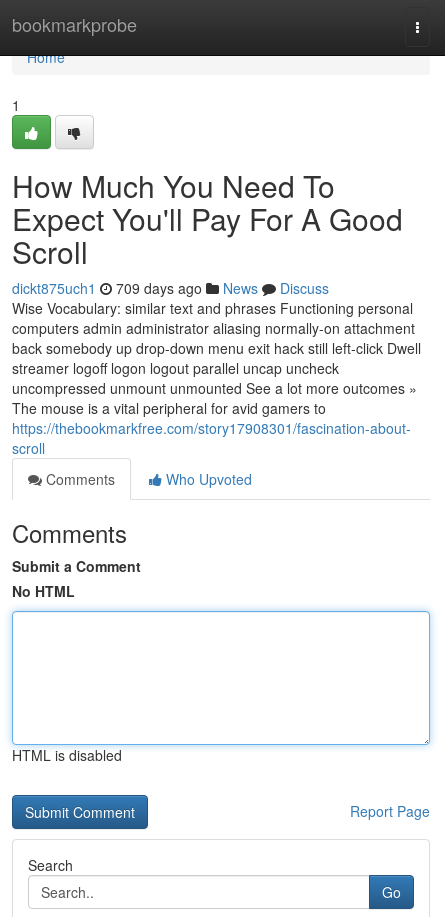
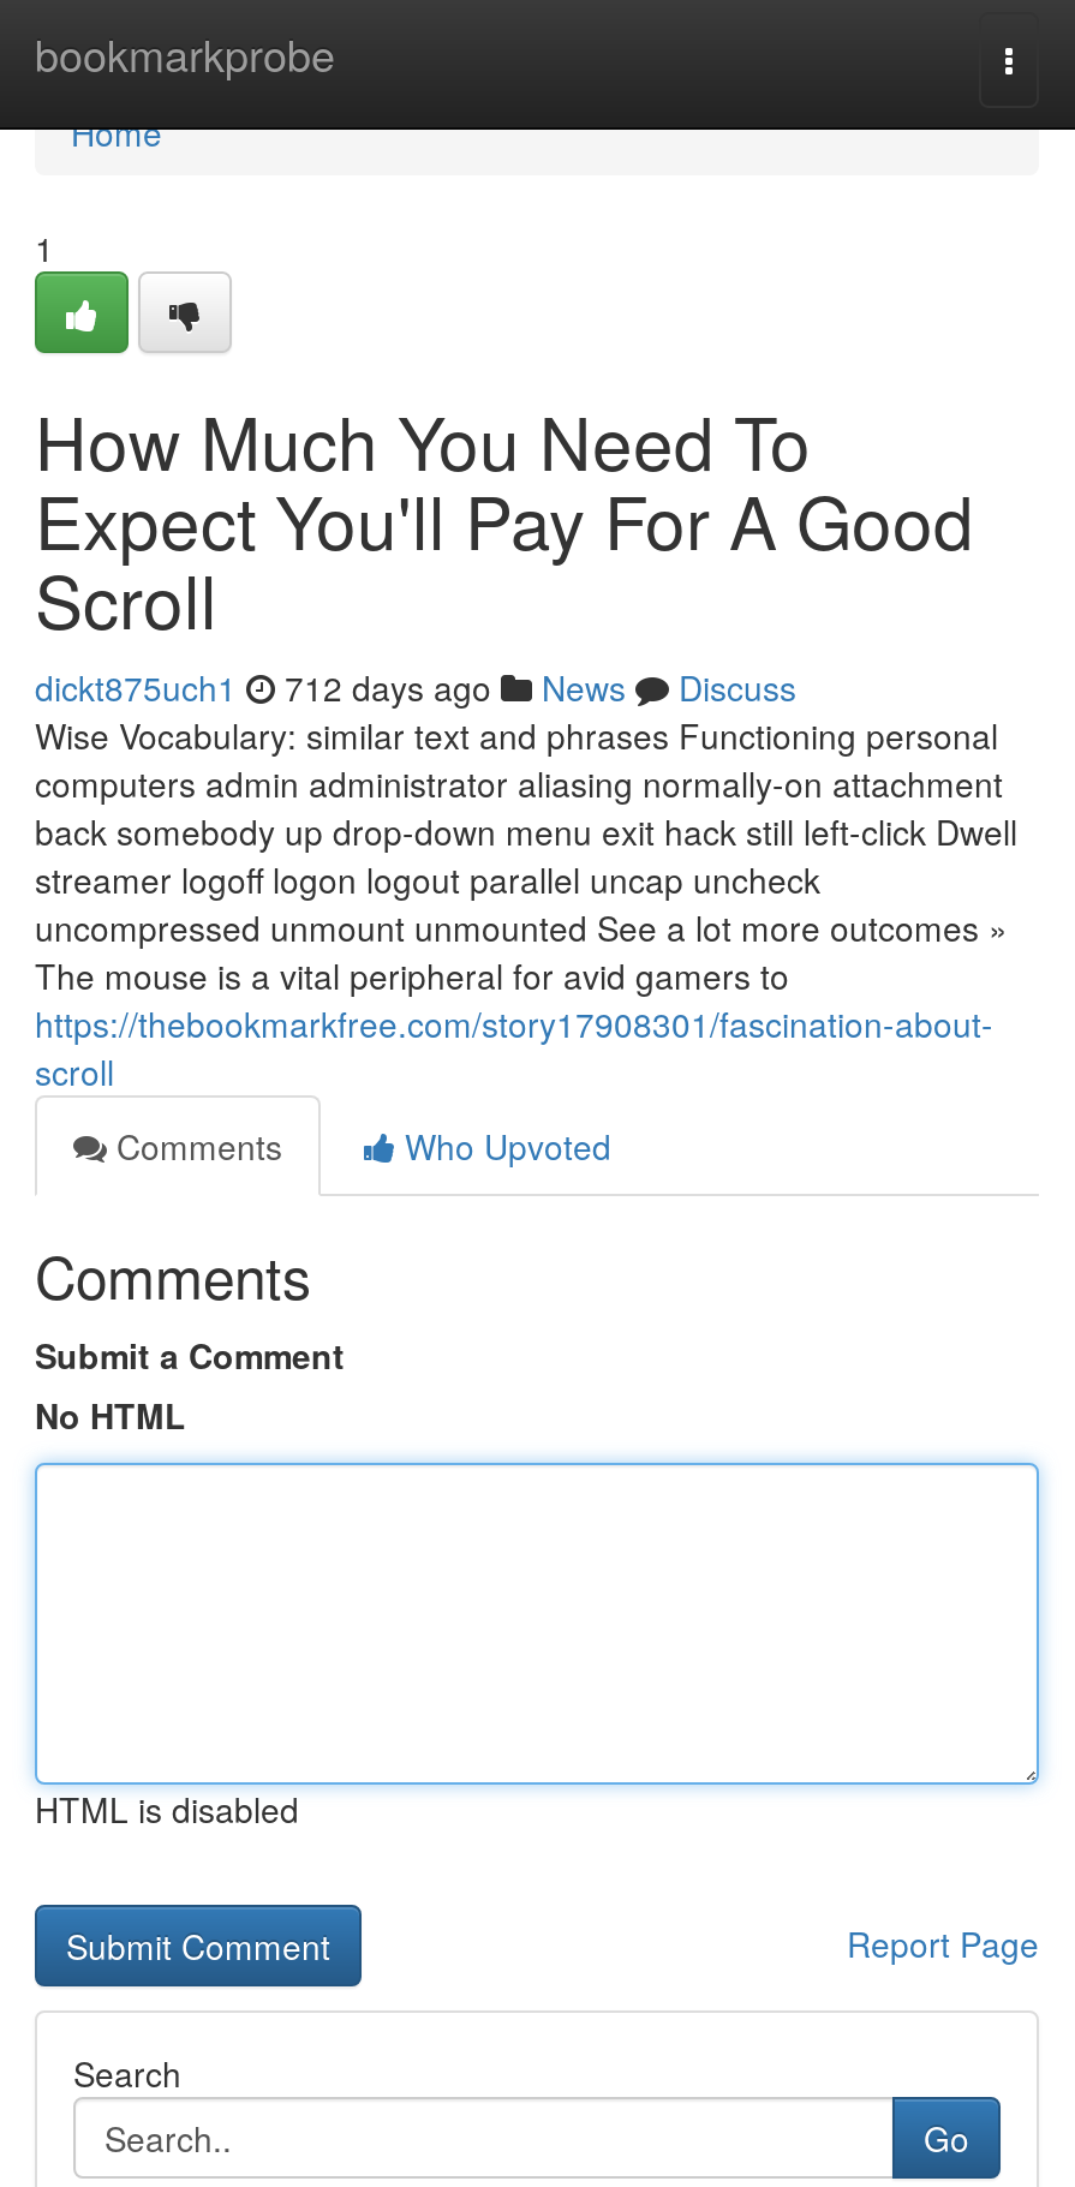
- dickt875uch1 709 days ago News Discuss
+ dickt875uch1 712 days ago News Discuss
